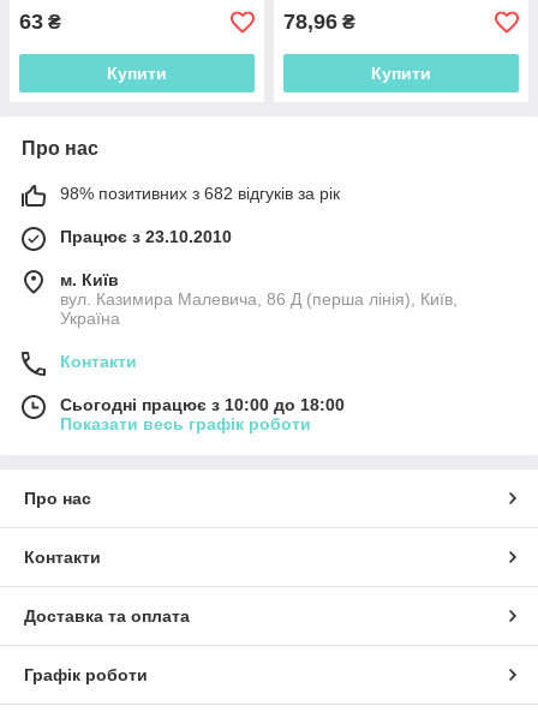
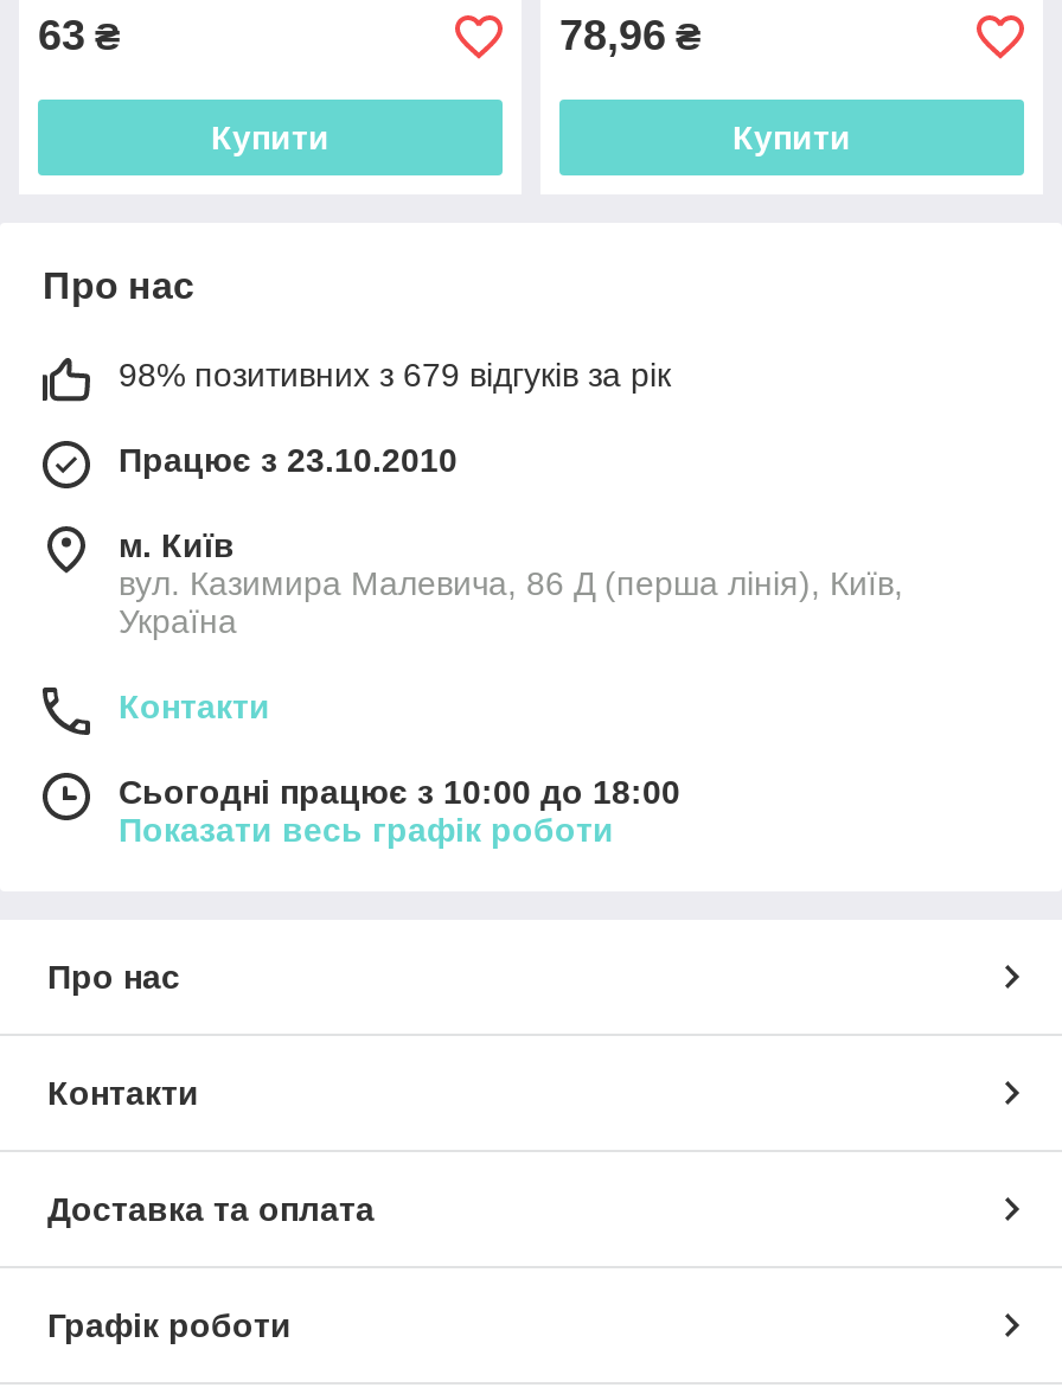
- 98% позитивних з 682 відгуків за рік
+ 98% позитивних з 679 відгуків за рік
